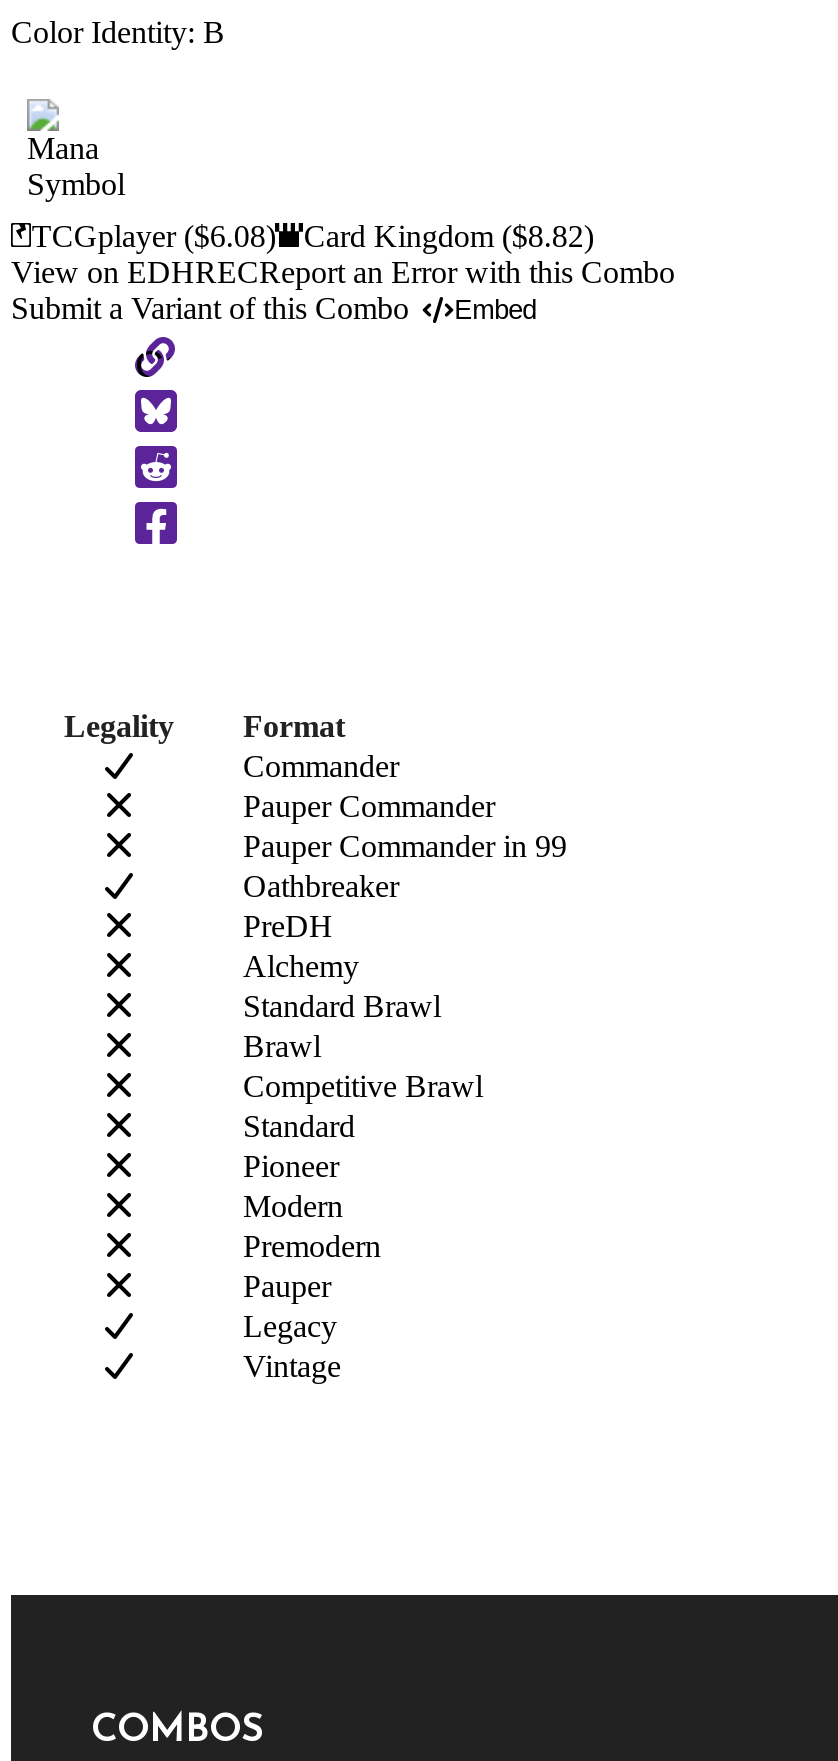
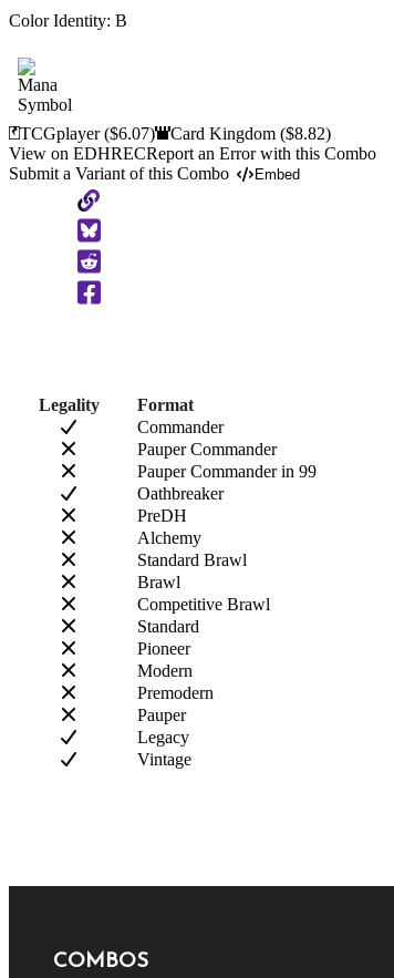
- TCGplayer ($6.08) Card Kingdom ($8.82)
+ TCGplayer ($6.07) Card Kingdom ($8.82)
